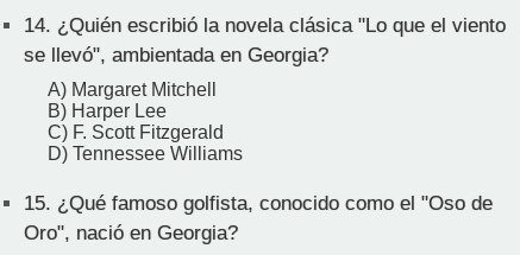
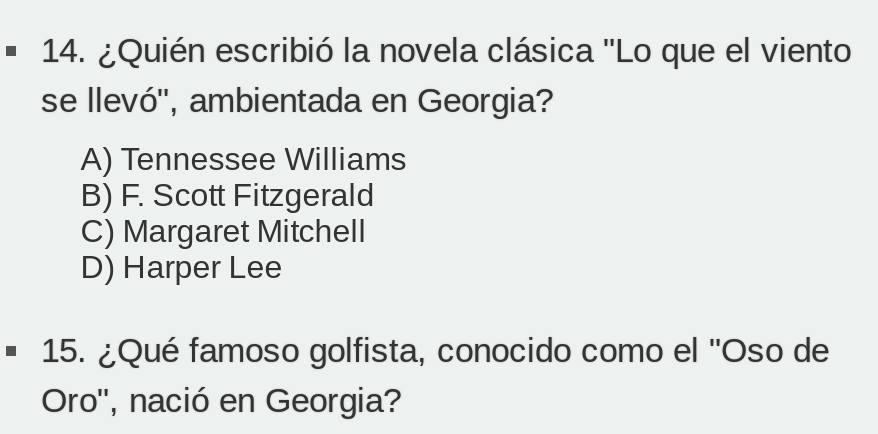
- A) Margaret Mitchell
- B) Harper Lee
- C) F. Scott Fitzgerald
- D) Tennessee Williams
+ A) Tennessee Williams
+ B) F. Scott Fitzgerald
+ C) Margaret Mitchell
+ D) Harper Lee
